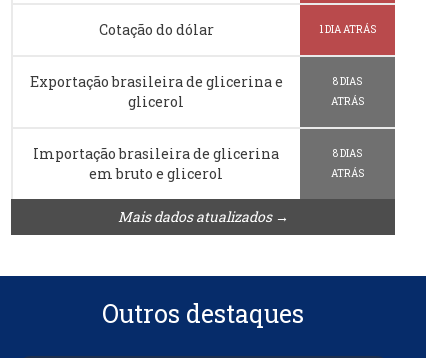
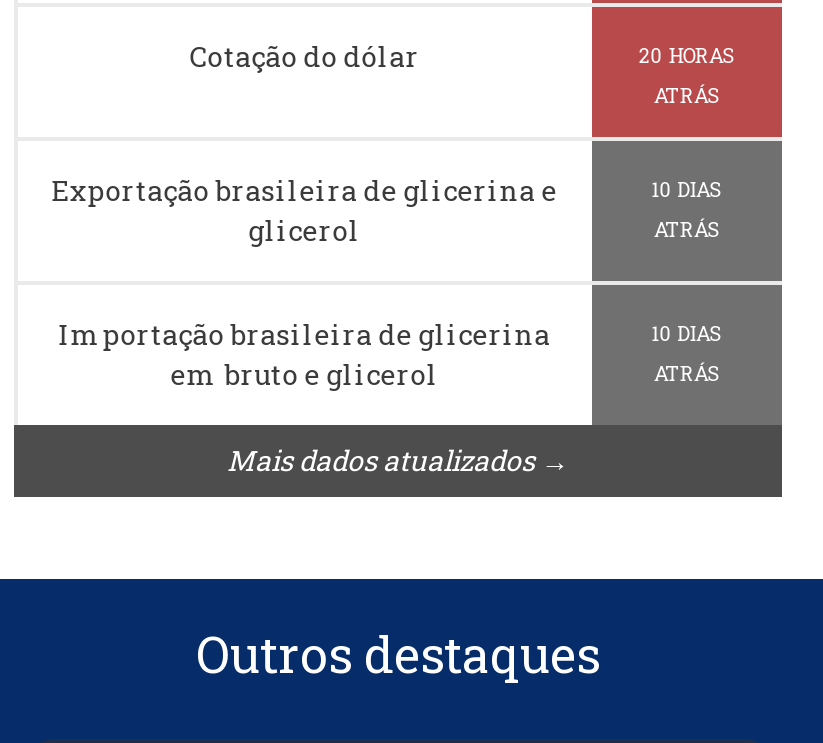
- 1 DIA ATRÁS
+ 20 HORAS
+ ATRÁS

- 8 DIAS
+ 10 DIAS

- 8 DIAS
+ 10 DIAS
